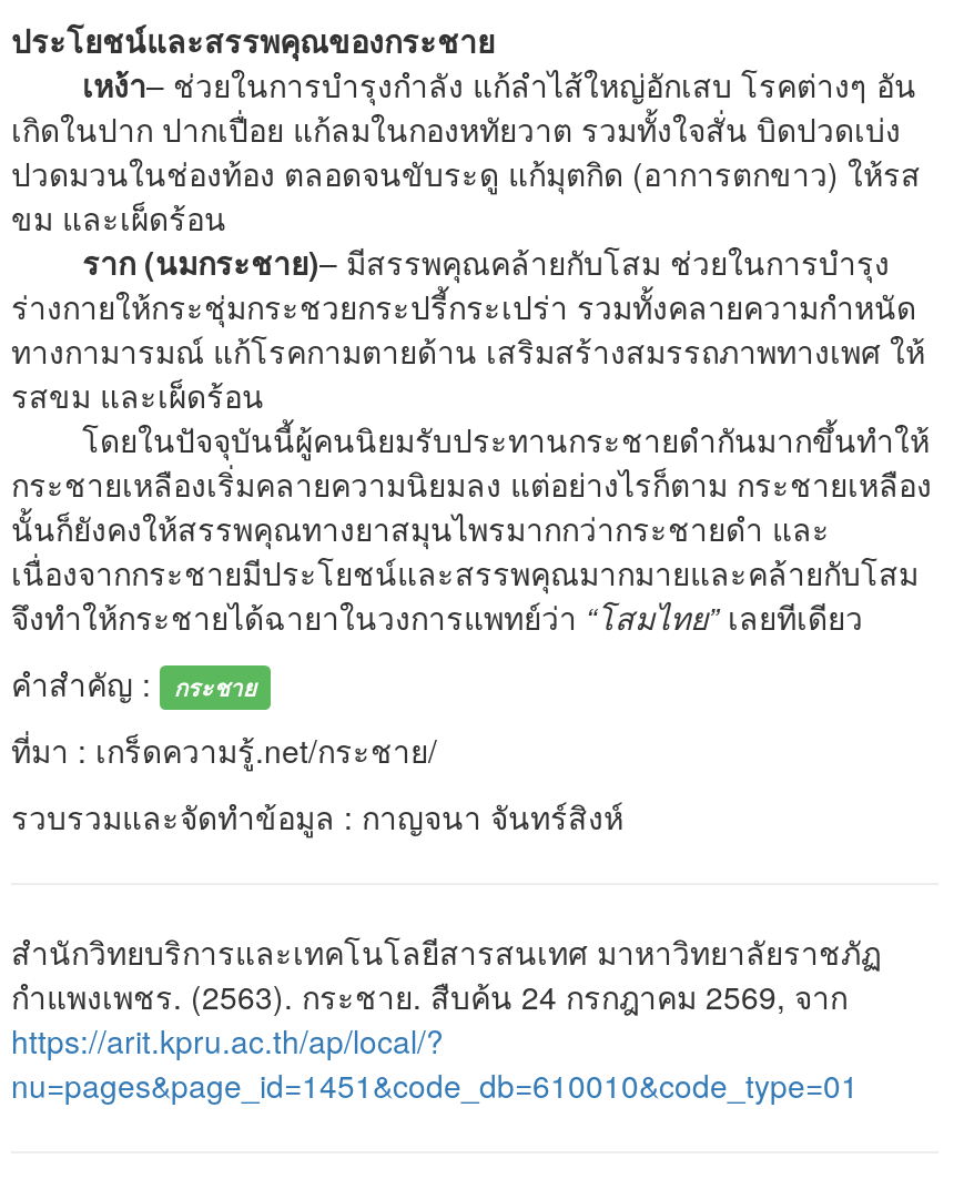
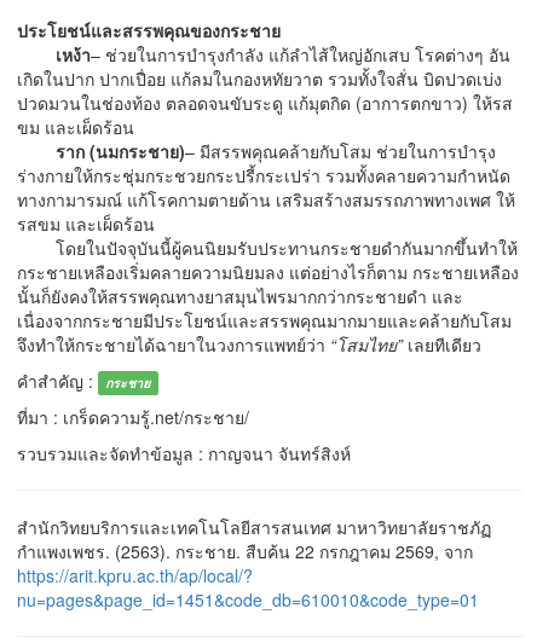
- กำแพงเพชร. (2563). กระชาย. สืบค้น 24 กรกฎาคม 2569, จาก
+ กำแพงเพชร. (2563). กระชาย. สืบค้น 22 กรกฎาคม 2569, จาก
